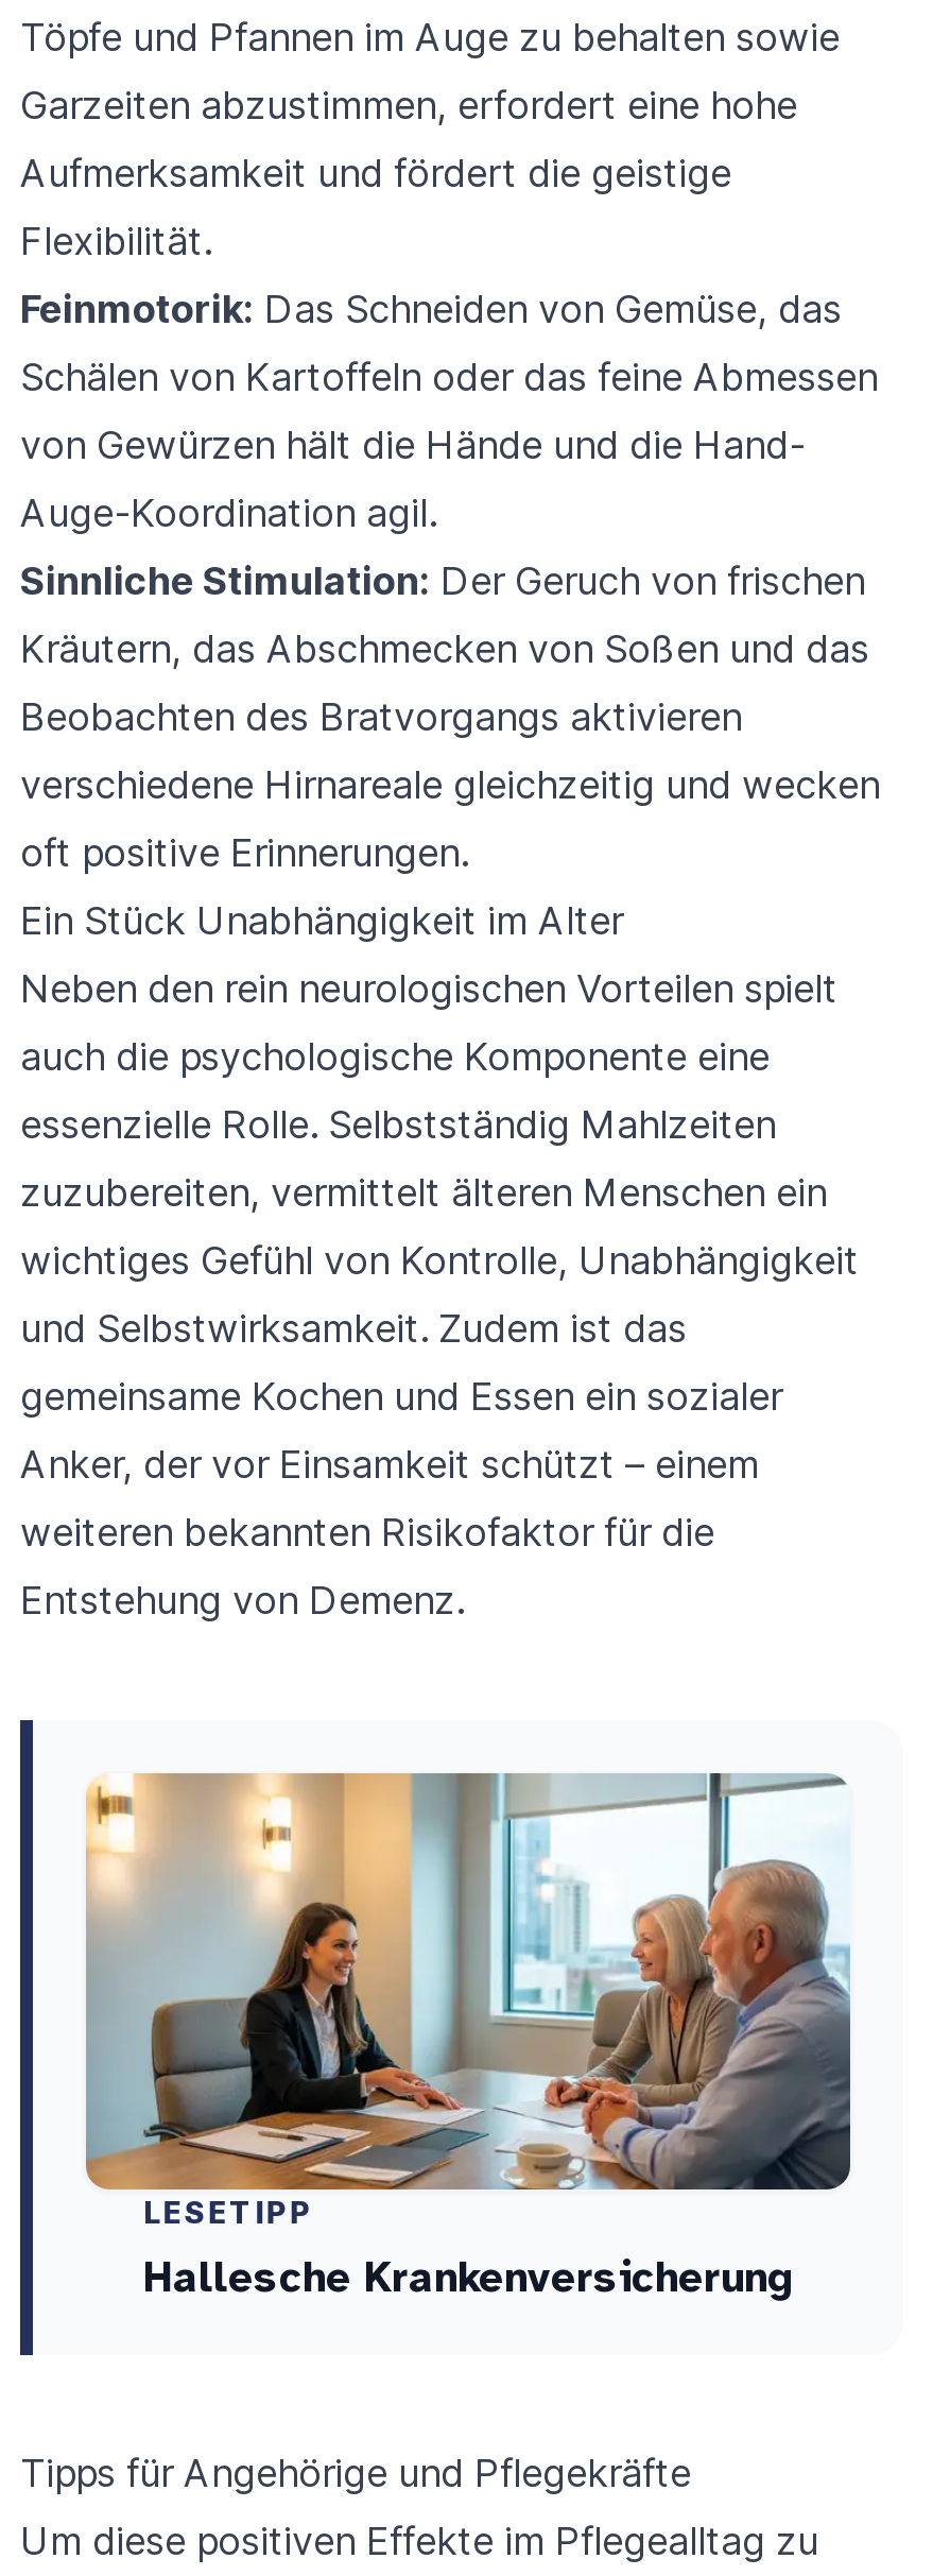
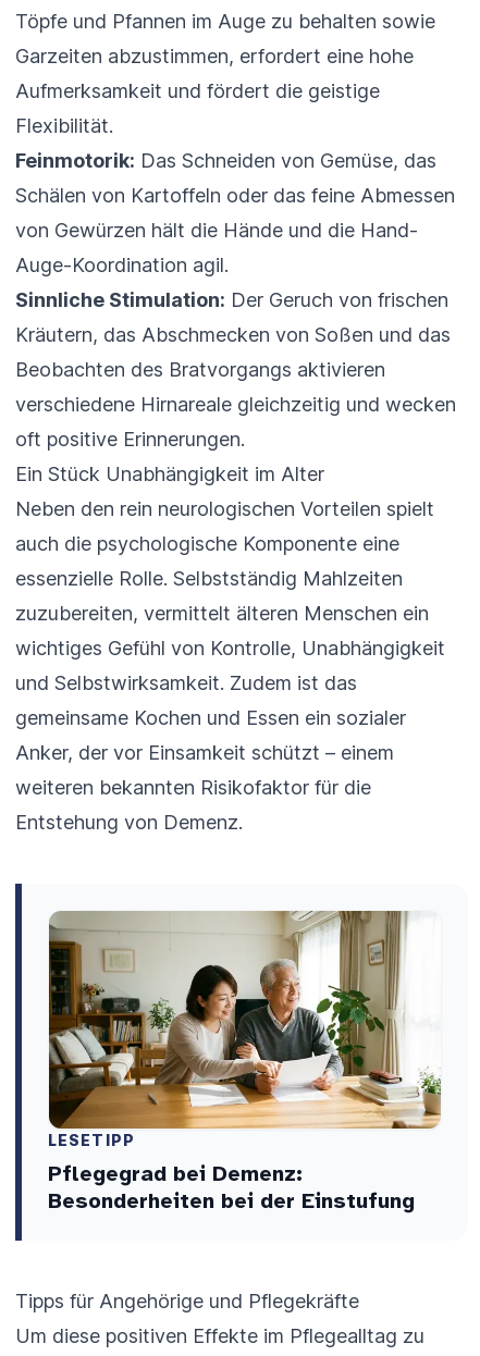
- [image]
- Hallesche Krankenversicherung
+ [image]
+ Pflegegrad bei Demenz:
+ Besonderheiten bei der Einstufung
